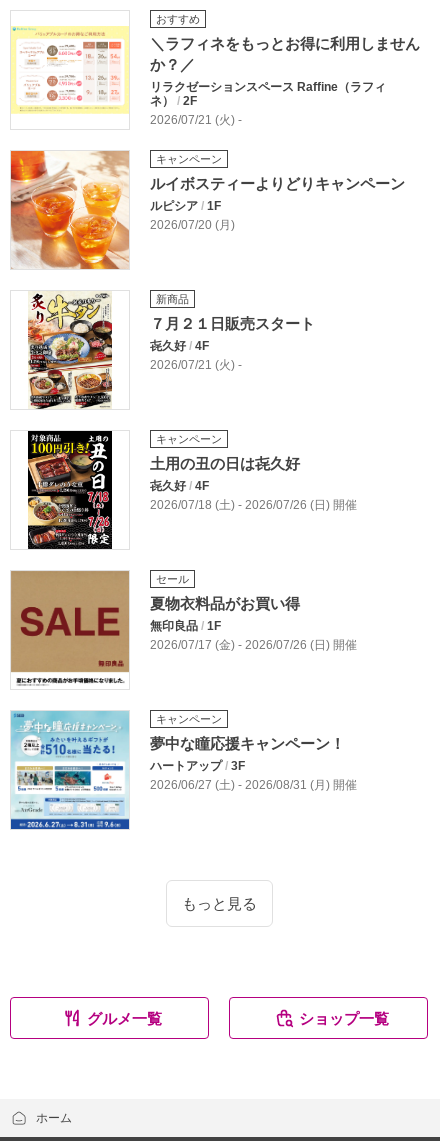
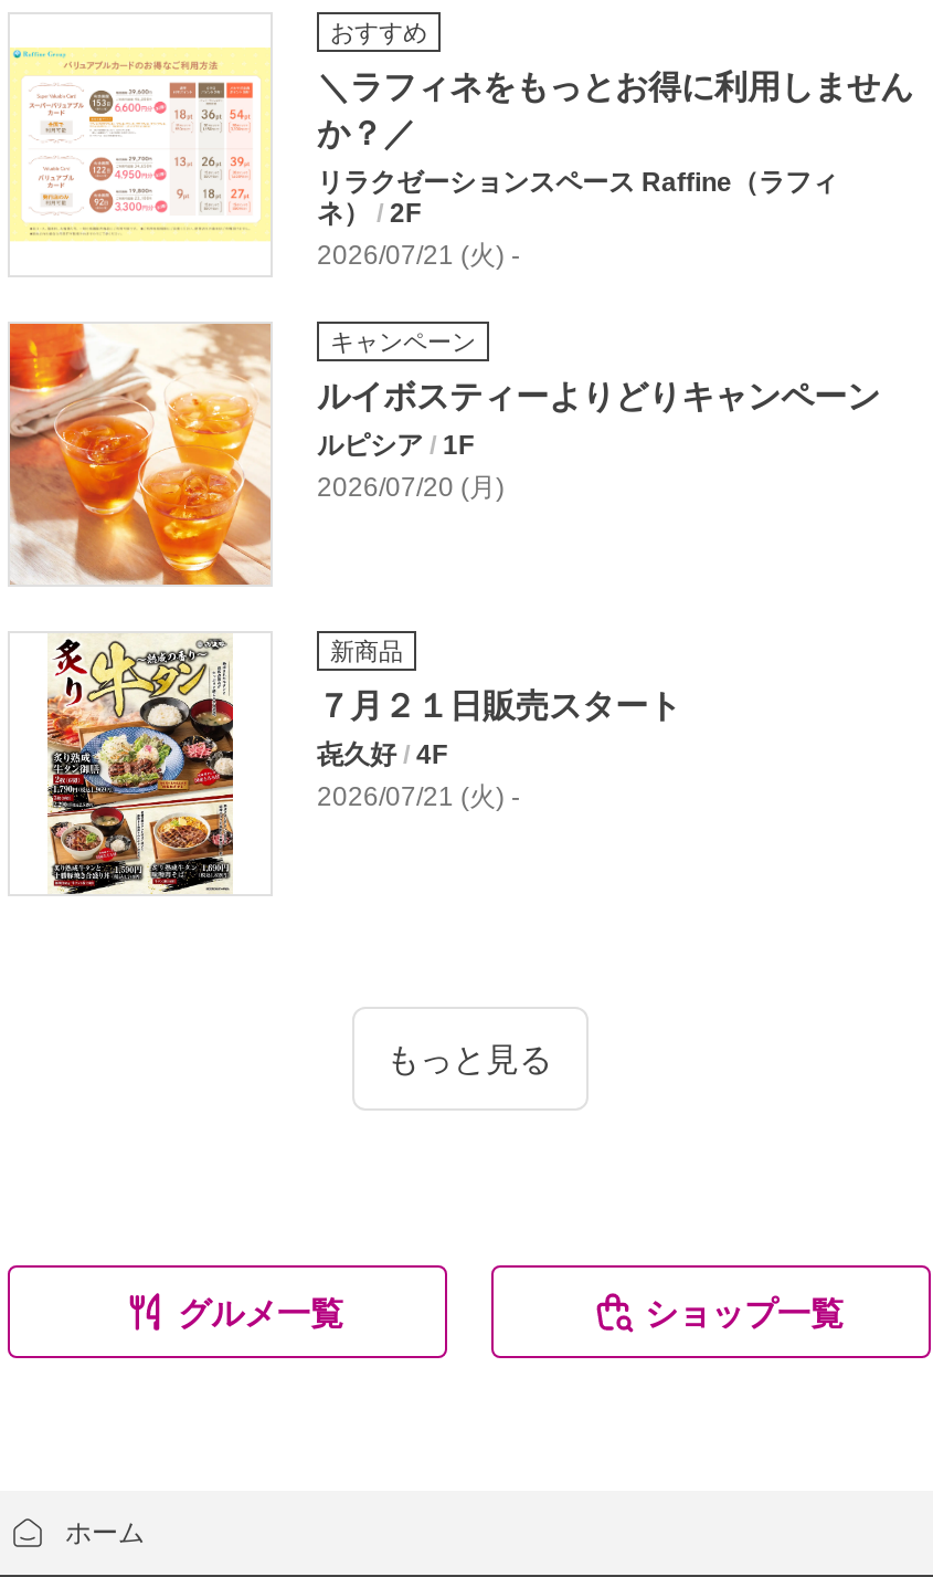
- [image]
- キャンペーン
- 土用の丑の日は㐂久好
- 㐂久好 / 4F
- 2026/07/18 (土) - 2026/07/26 (日) 開催

- [image]
- セール
- 夏物衣料品がお買い得
- 無印良品 / 1F
- 2026/07/17 (金) - 2026/07/26 (日) 開催

- [image]
- キャンペーン
- 夢中な瞳応援キャンペーン！
- ハートアップ / 3F
- 2026/06/27 (土) - 2026/08/31 (月) 開催
